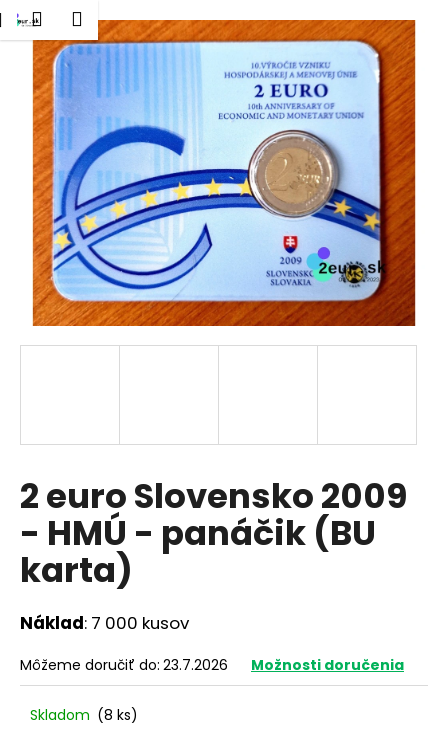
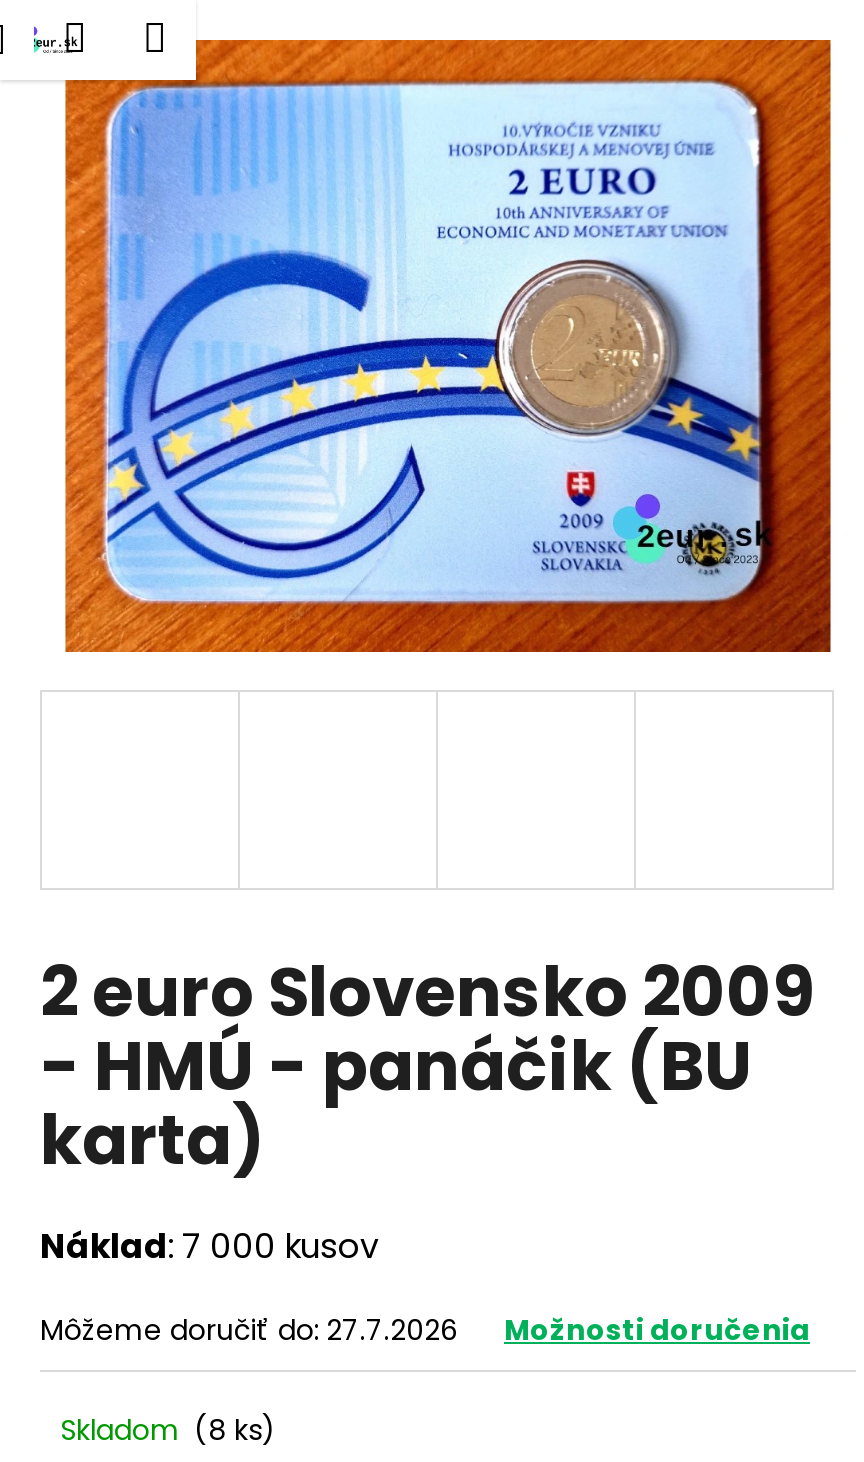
- Môžeme doručiť do: 23.7.2026
+ Môžeme doručiť do: 27.7.2026
